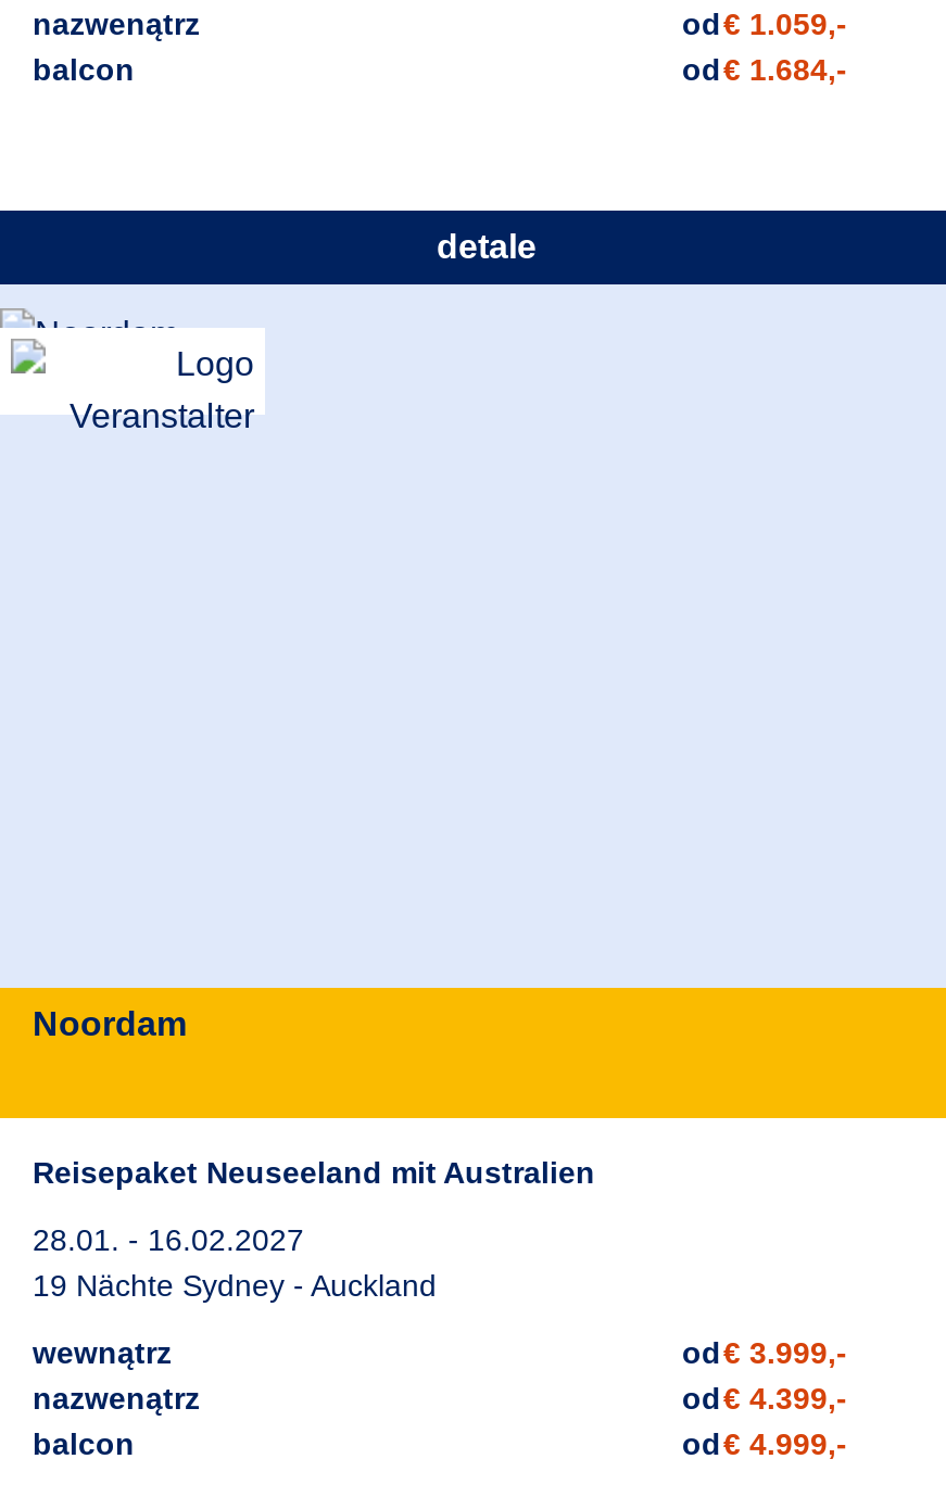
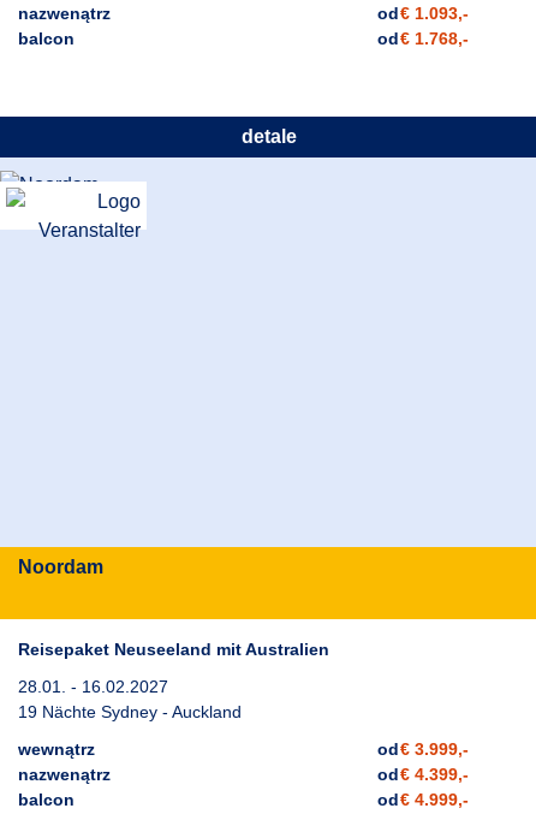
- od€ 1.059,-
+ od€ 1.093,-

- od€ 1.684,-
+ od€ 1.768,-
